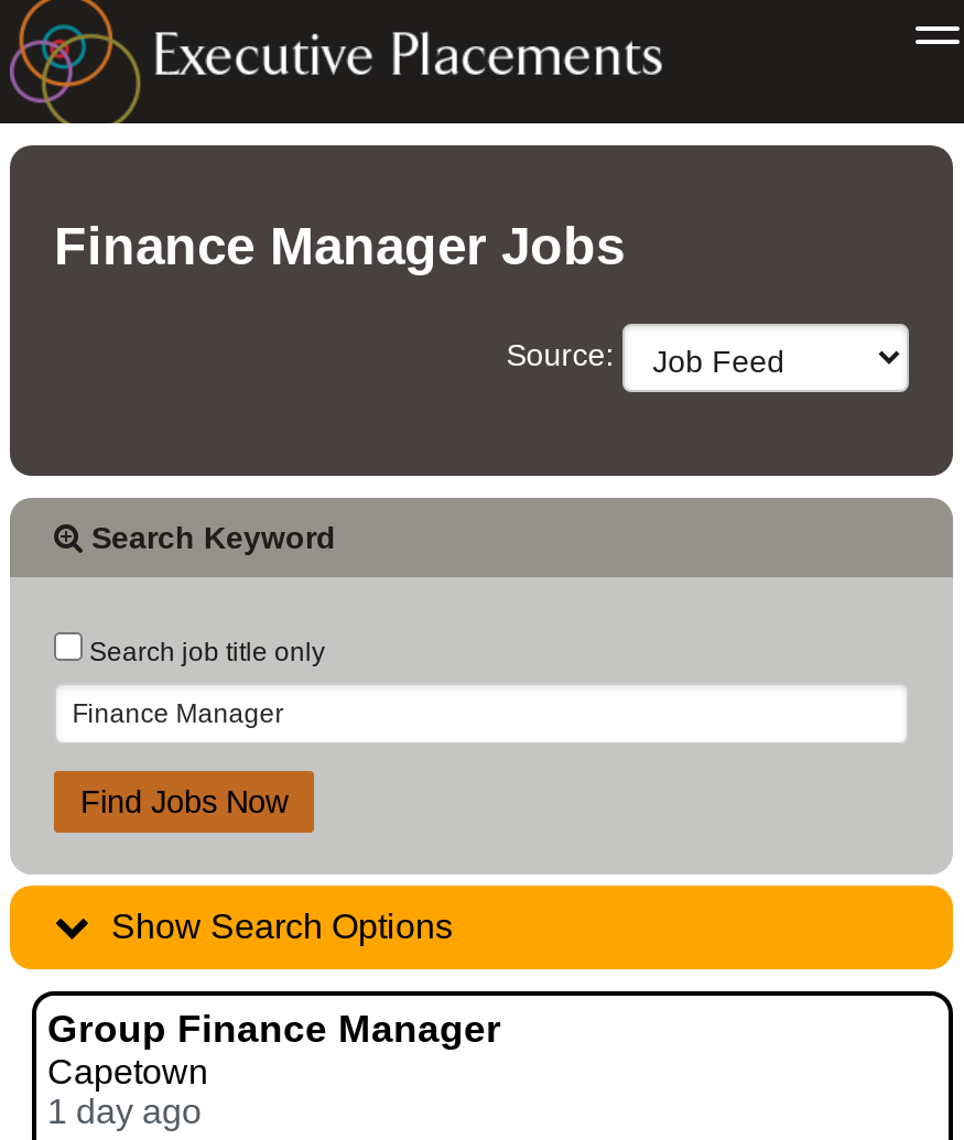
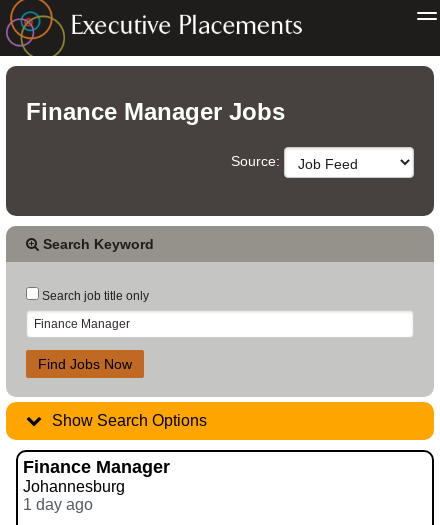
- Group Finance Manager
- Capetown
+ Finance Manager
+ Johannesburg
